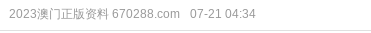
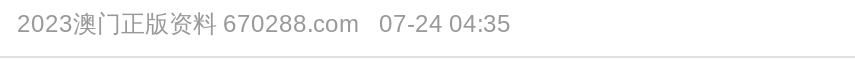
- 2023澳门正版资料 670288.com 07-21 04:34
+ 2023澳门正版资料 670288.com 07-24 04:35
